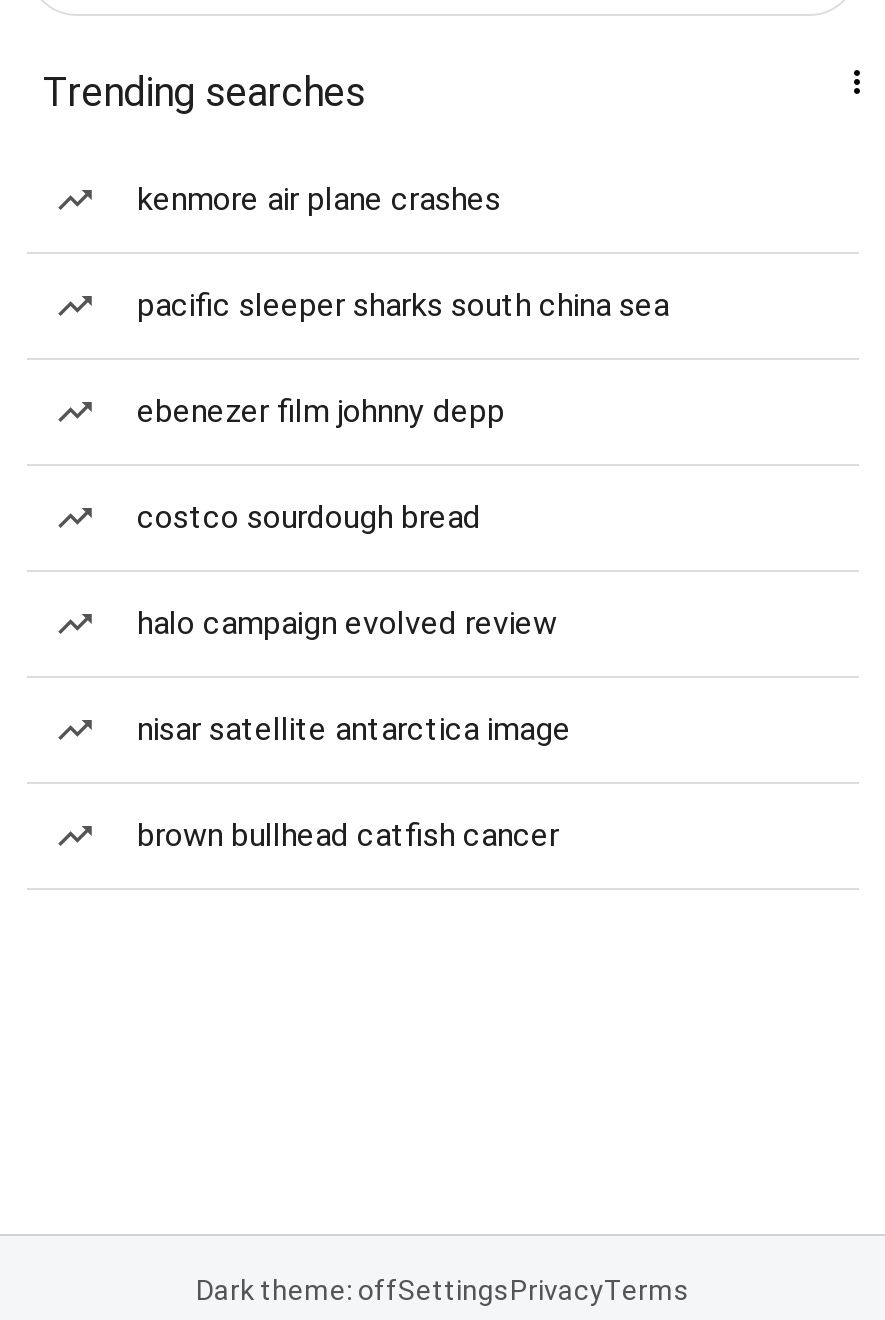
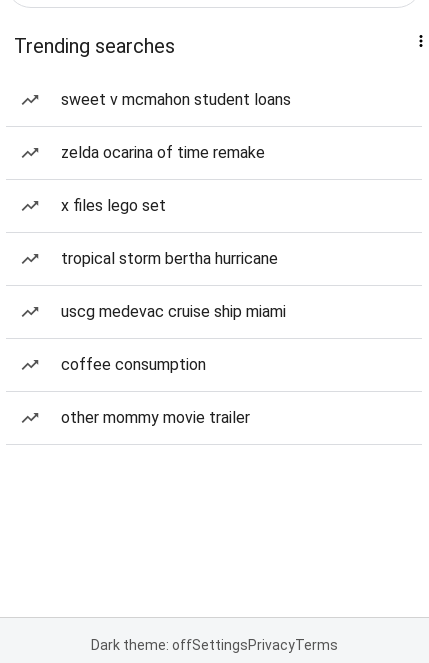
- kenmore air plane crashes
+ sweet v mcmahon student loans

- pacific sleeper sharks south china sea
+ zelda ocarina of time remake

- ebenezer film johnny depp
+ x files lego set

- costco sourdough bread
+ tropical storm bertha hurricane

- halo campaign evolved review
+ uscg medevac cruise ship miami

- nisar satellite antarctica image
+ coffee consumption

- brown bullhead catfish cancer
+ other mommy movie trailer
